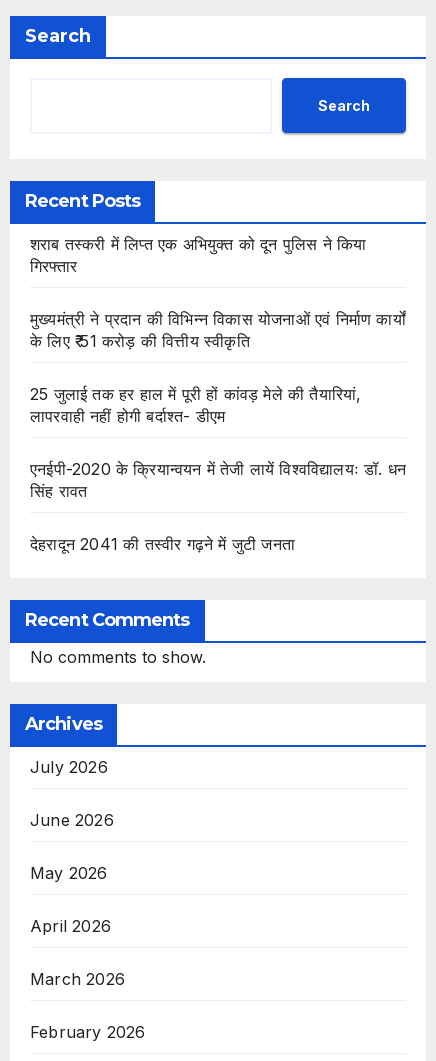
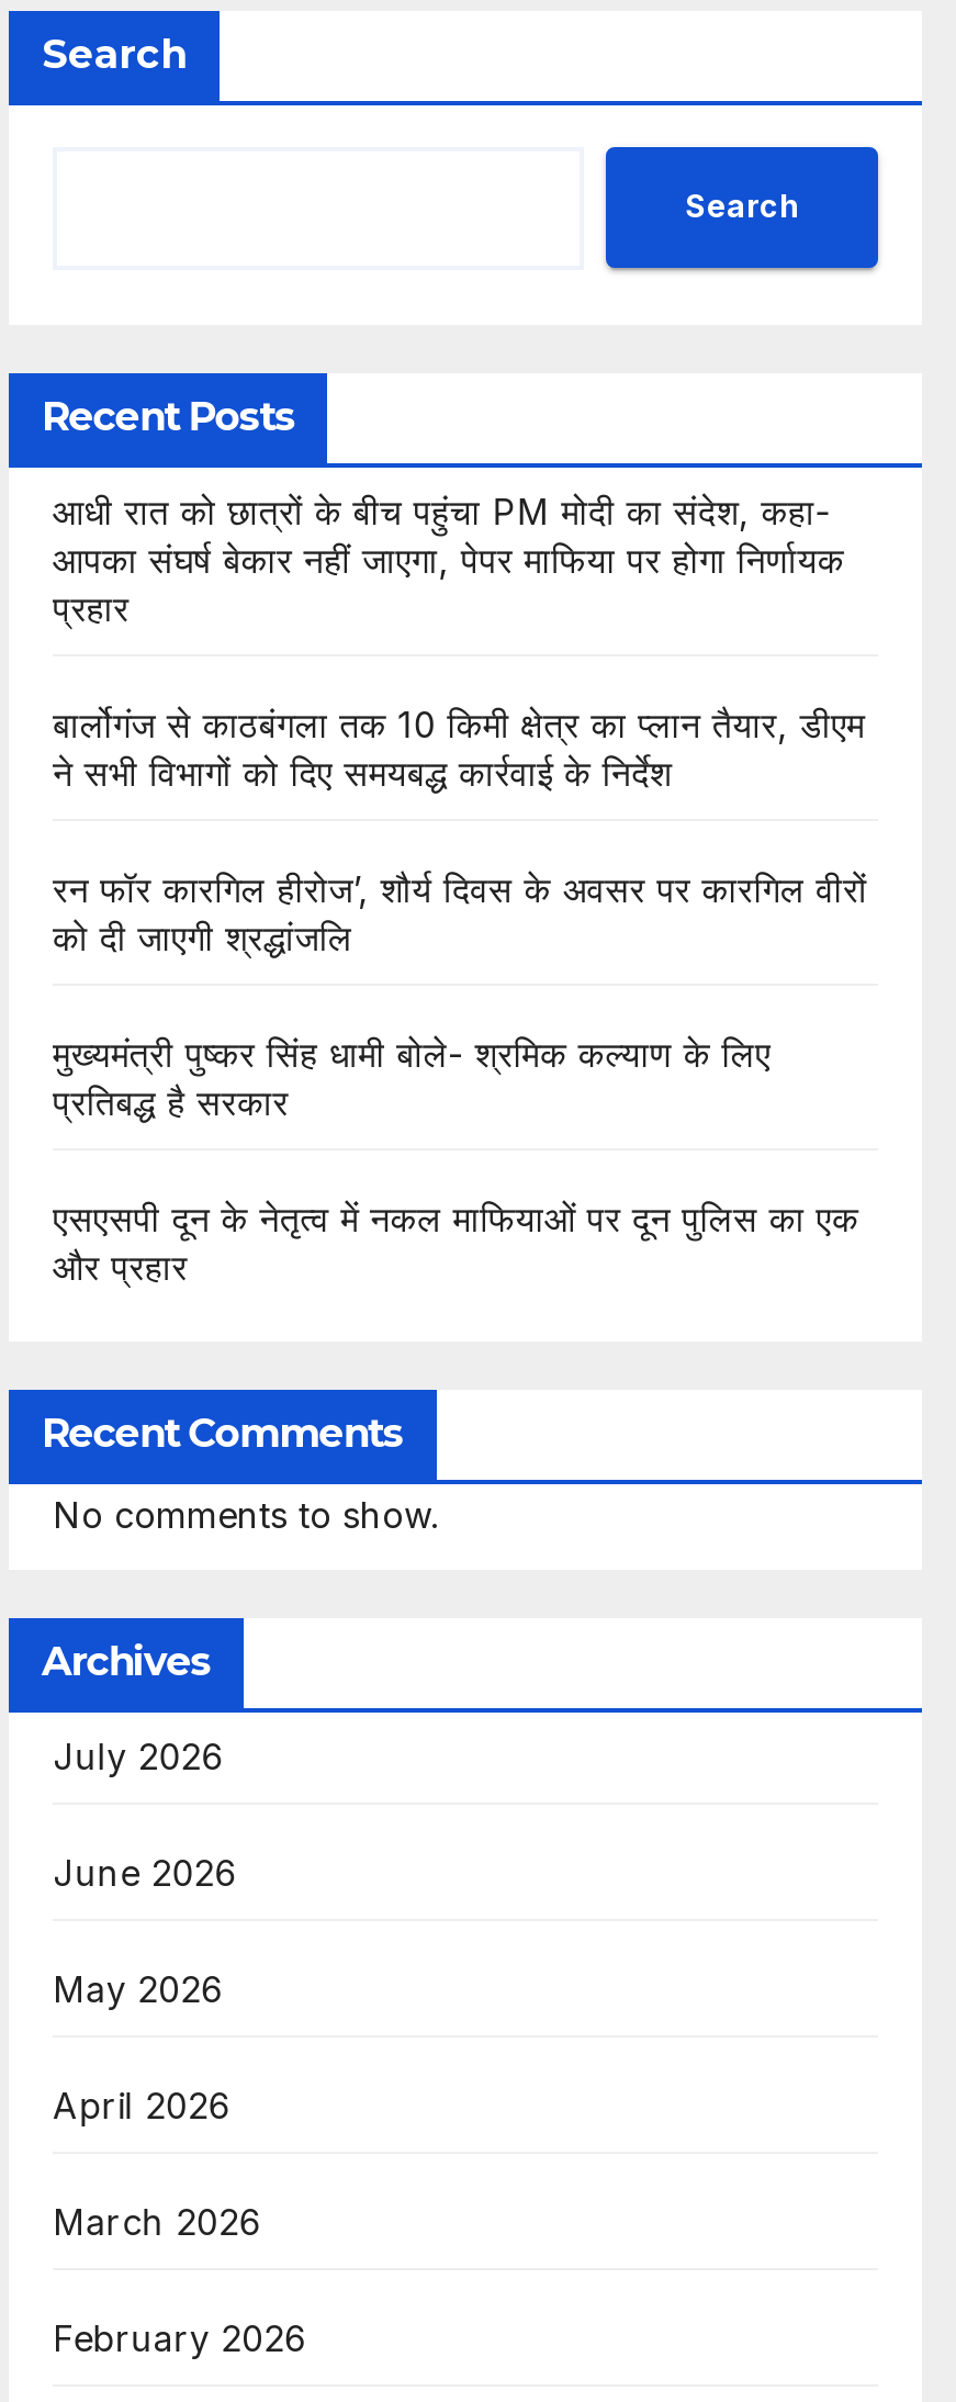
- शराब तस्करी में लिप्त एक अभियुक्त को दून पुलिस ने किया
- गिरफ्तार
+ आधी रात को छात्रों के बीच पहुंचा PM मोदी का संदेश, कहा-
+ आपका संघर्ष बेकार नहीं जाएगा, पेपर माफिया पर होगा निर्णायक
+ प्रहार

- मुख्यमंत्री ने प्रदान की विभिन्न विकास योजनाओं एवं निर्माण कार्यों
- के लिए ₹ 51 करोड़ की वित्तीय स्वीकृति
+ बार्लोगंज से काठबंगला तक 10 किमी क्षेत्र का प्लान तैयार, डीएम
+ ने सभी विभागों को दिए समयबद्ध कार्रवाई के निर्देश

- 25 जुलाई तक हर हाल में पूरी हों कांवड़ मेले की तैयारियां,
- लापरवाही नहीं होगी बर्दाश्त- डीएम
+ रन फॉर कारगिल हीरोज’, शौर्य दिवस के अवसर पर कारगिल वीरों
+ को दी जाएगी श्रद्धांजलि

- एनईपी-2020 के क्रियान्वयन में तेजी लायें विश्वविद्यालयः डॉ. धन
- सिंह रावत
+ मुख्यमंत्री पुष्कर सिंह धामी बोले- श्रमिक कल्याण के लिए
+ प्रतिबद्ध है सरकार

- देहरादून 2041 की तस्वीर गढ़ने में जुटी जनता
+ एसएसपी दून के नेतृत्व में नकल माफियाओं पर दून पुलिस का एक
+ और प्रहार
